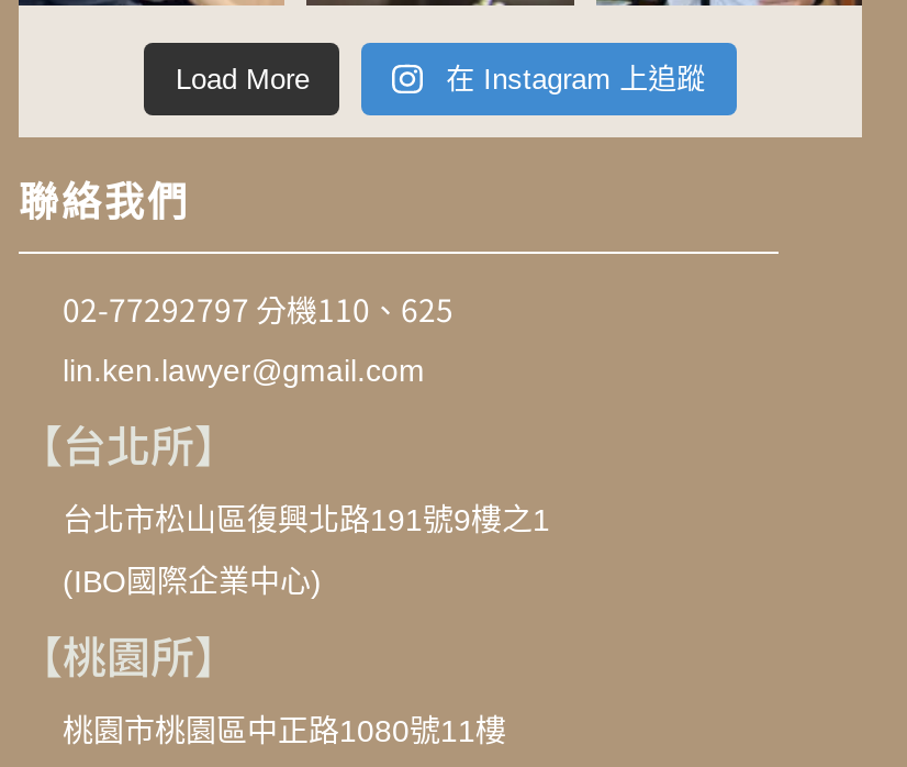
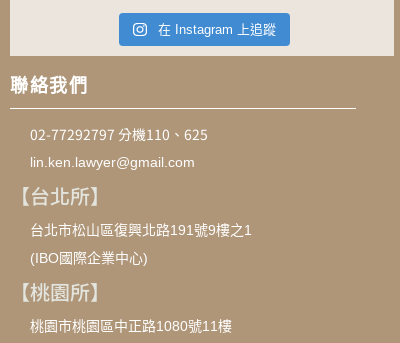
- Load More
